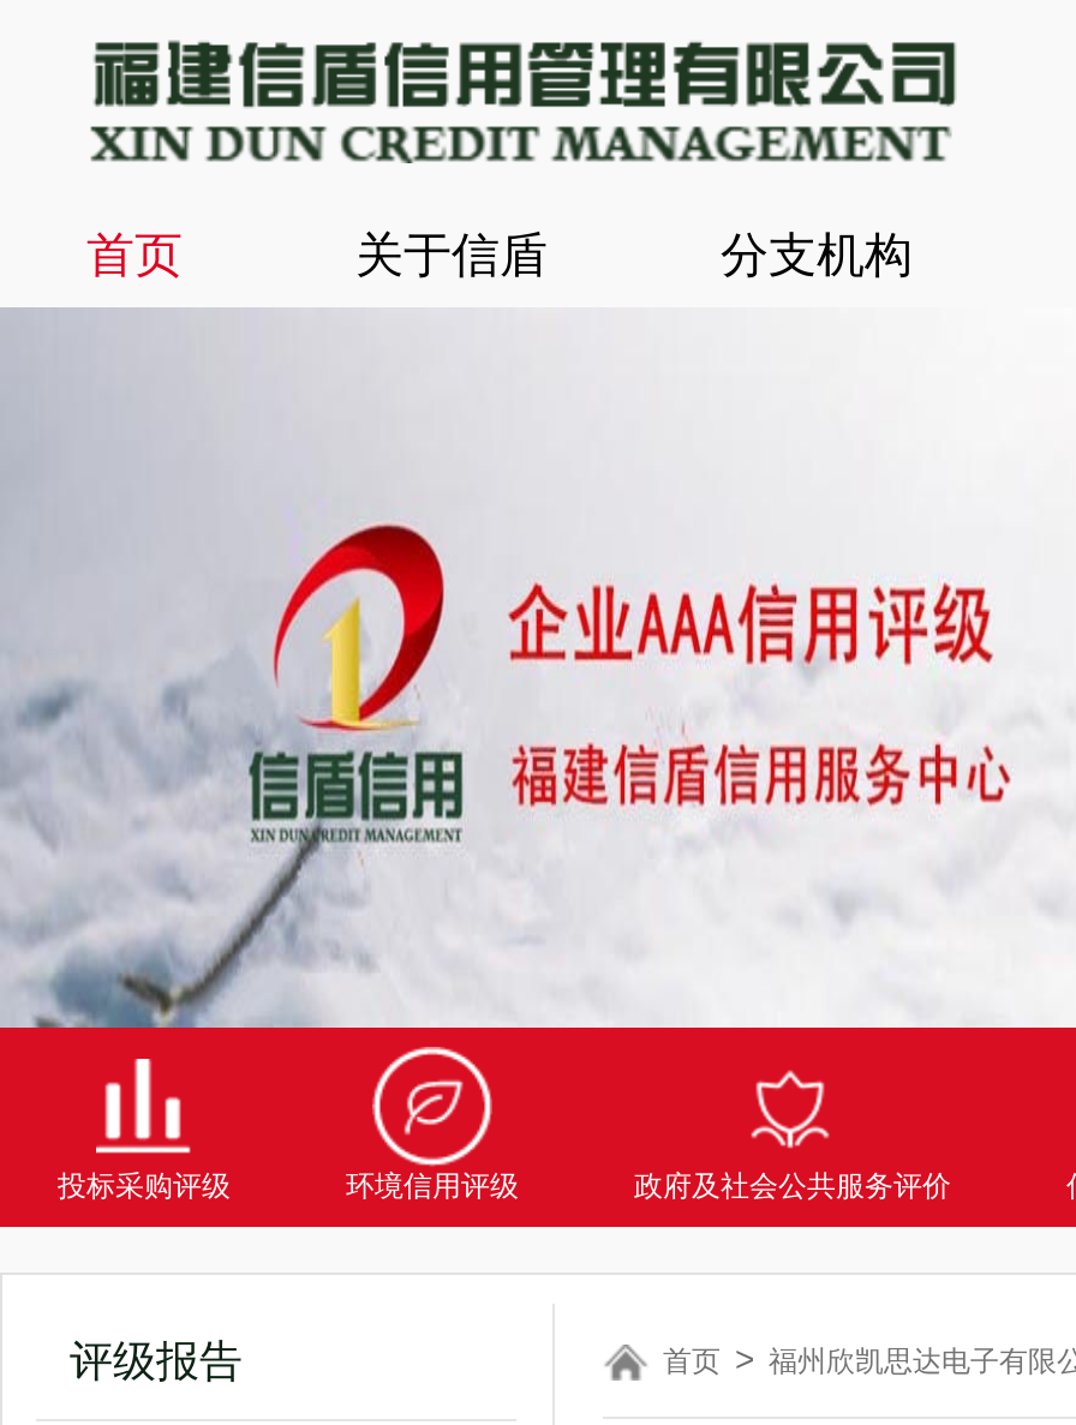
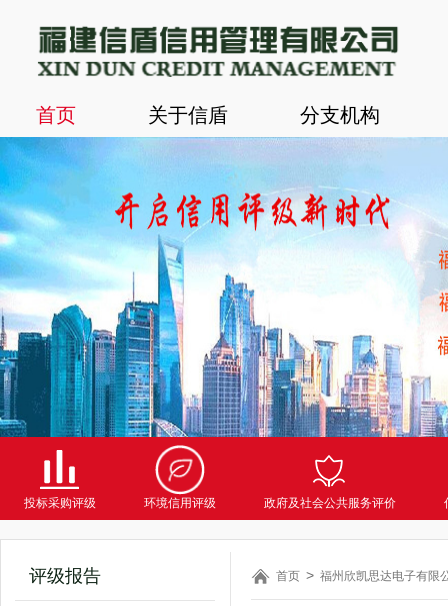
- [image]
+ [image]
